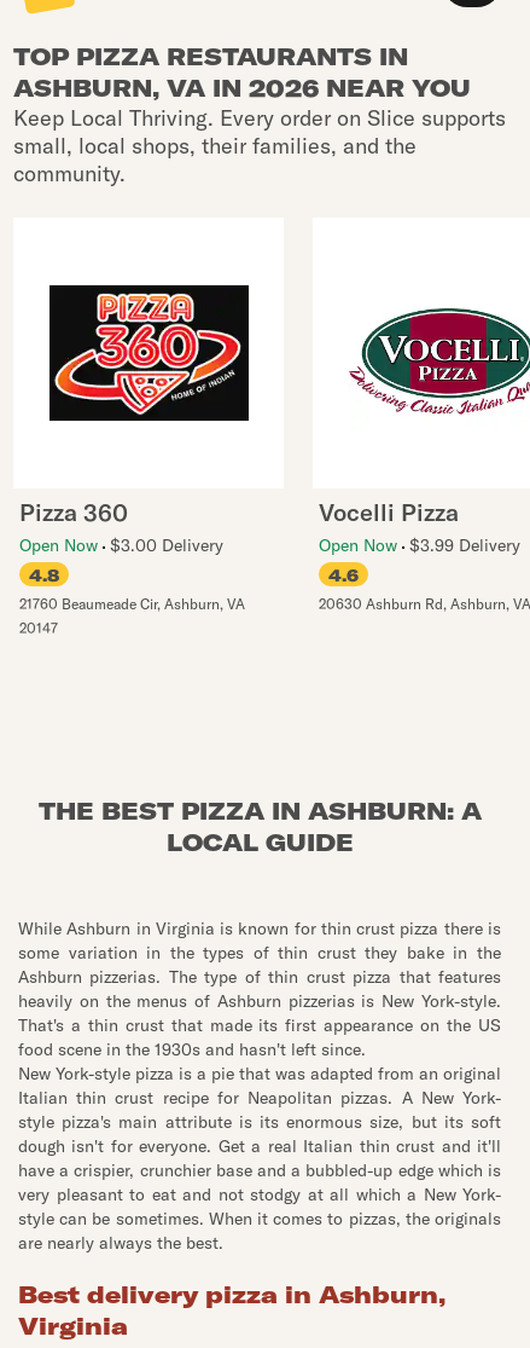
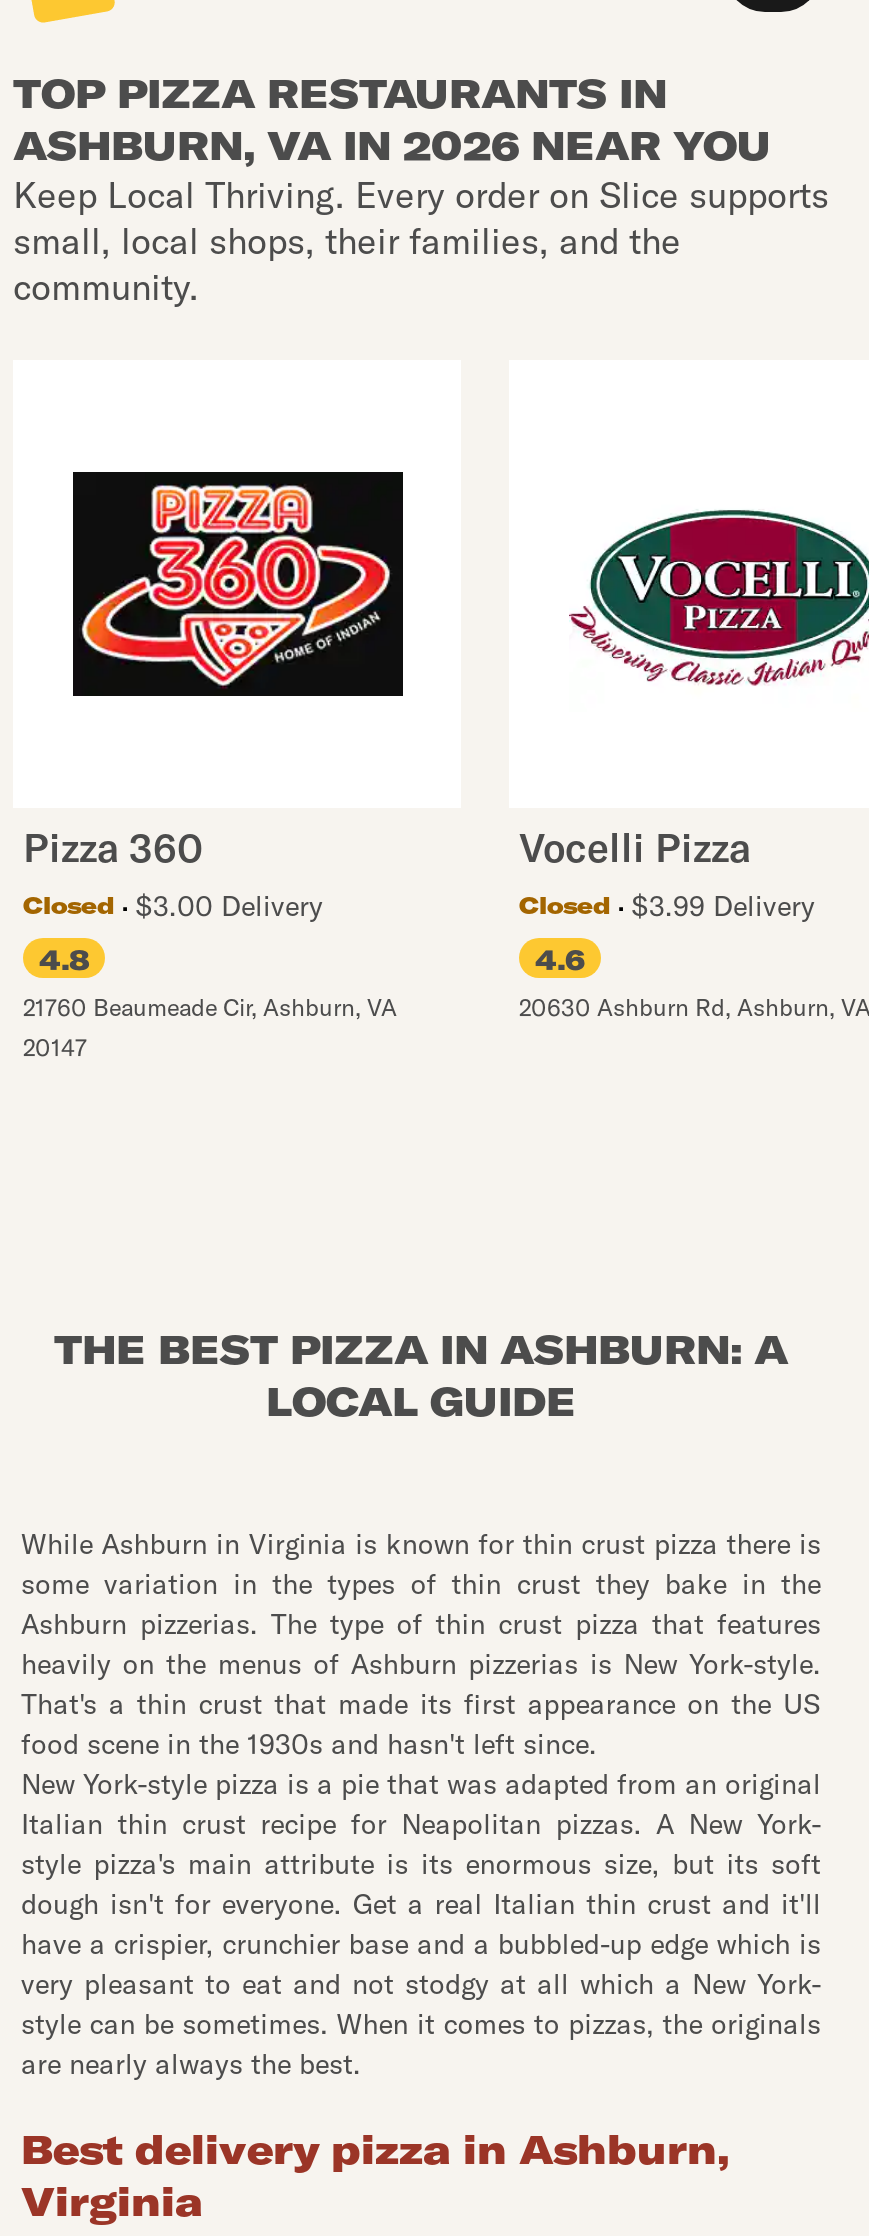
- Open Now $3.00 Delivery
+ Closed
+ $3.00 Delivery

- Open Now $3.99 Delivery
+ Closed
+ $3.99 Delivery
